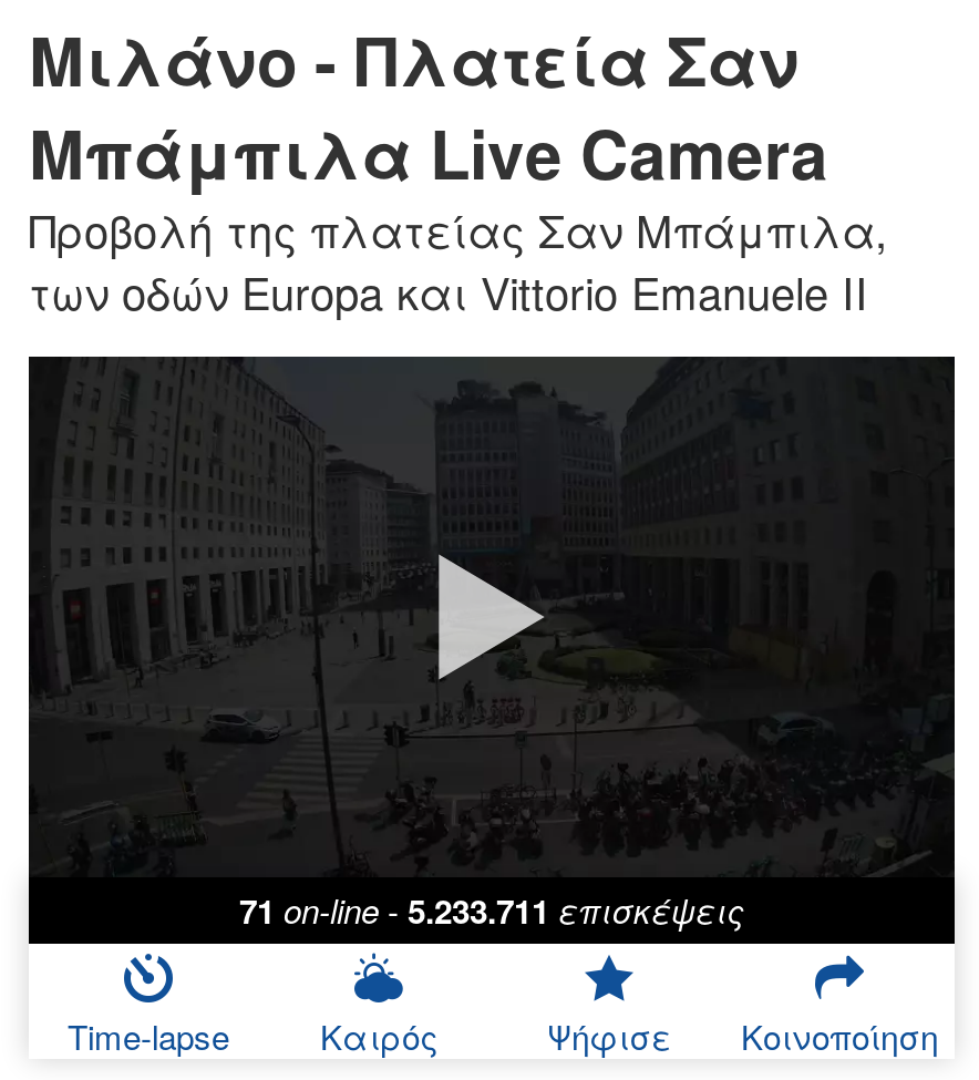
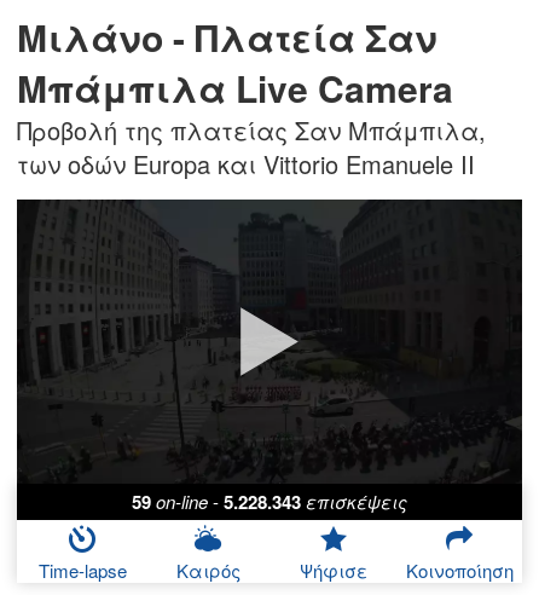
- 71 on-line - 5.233.711 επισκέψεις
+ 59 on-line - 5.228.343 επισκέψεις
